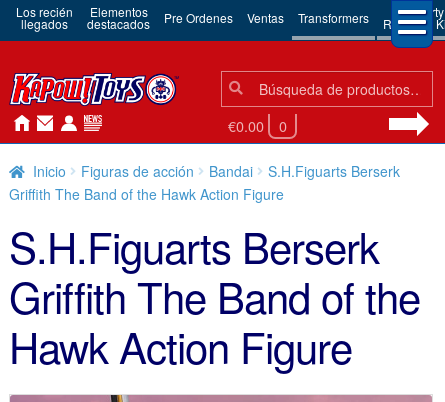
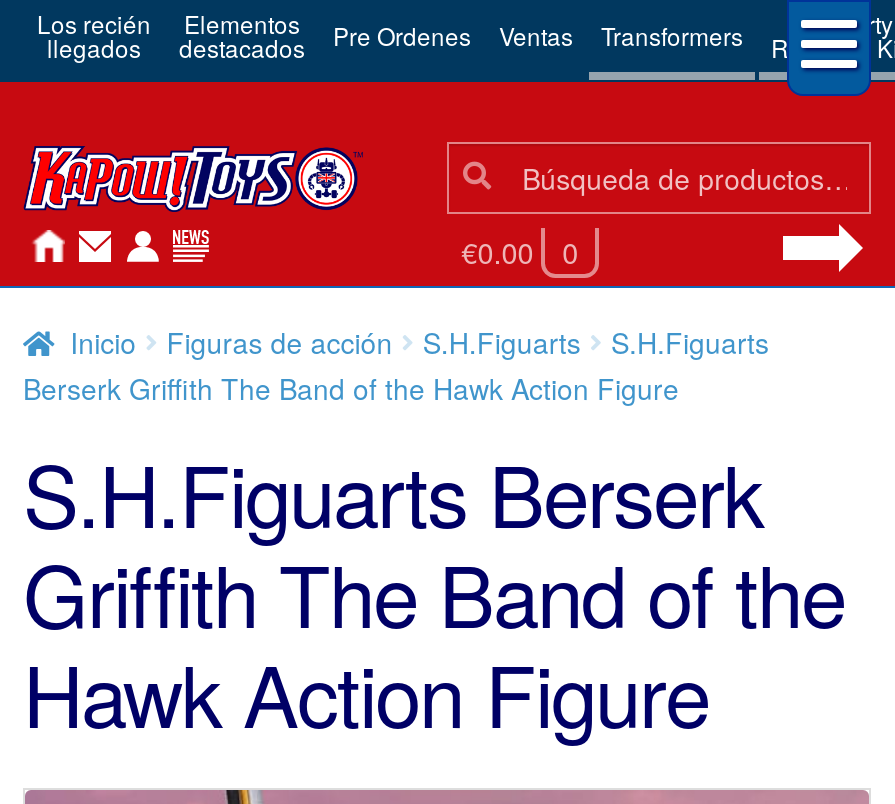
- Bandai
- S.H.Figuarts Berserk
- Griffith The Band of the Hawk Action Figure
+ S.H.Figuarts
+ S.H.Figuarts
+ Berserk Griffith The Band of the Hawk Action Figure
